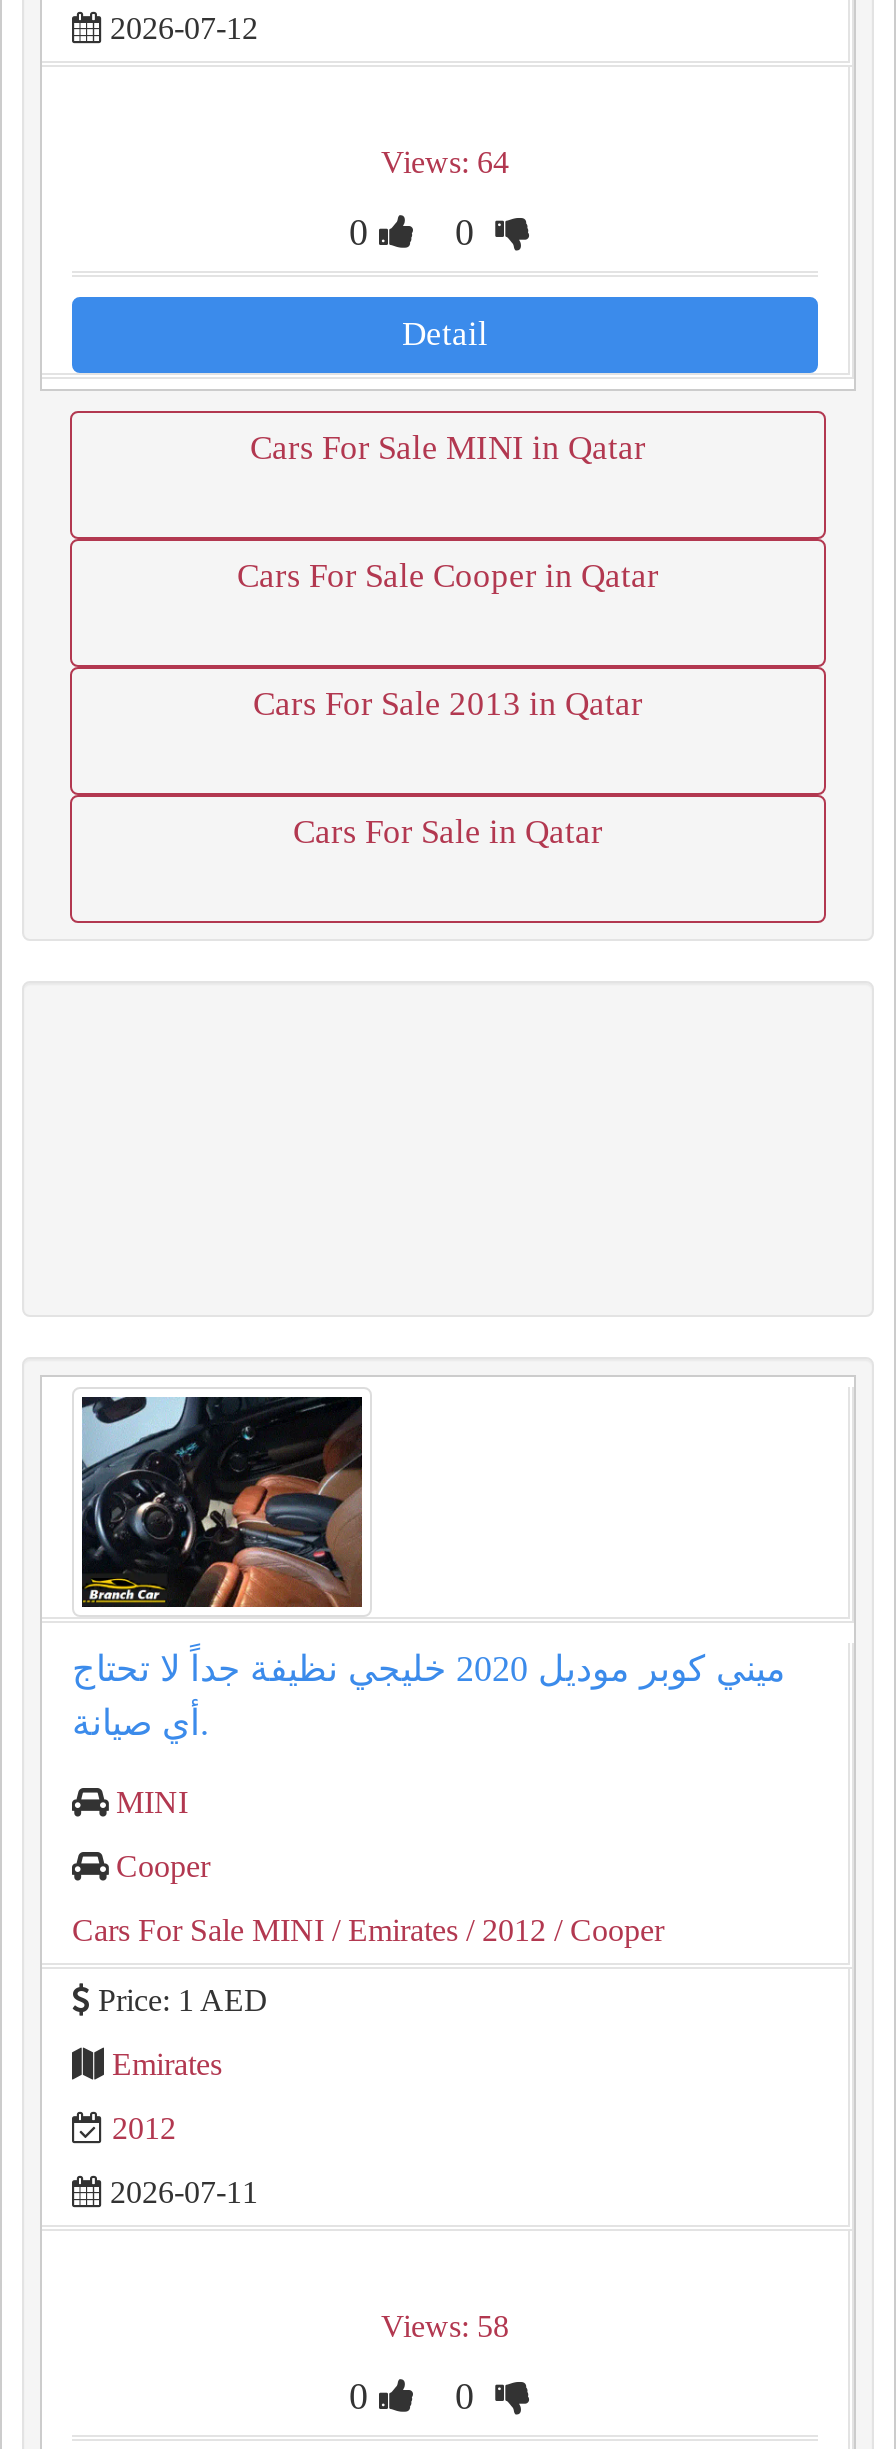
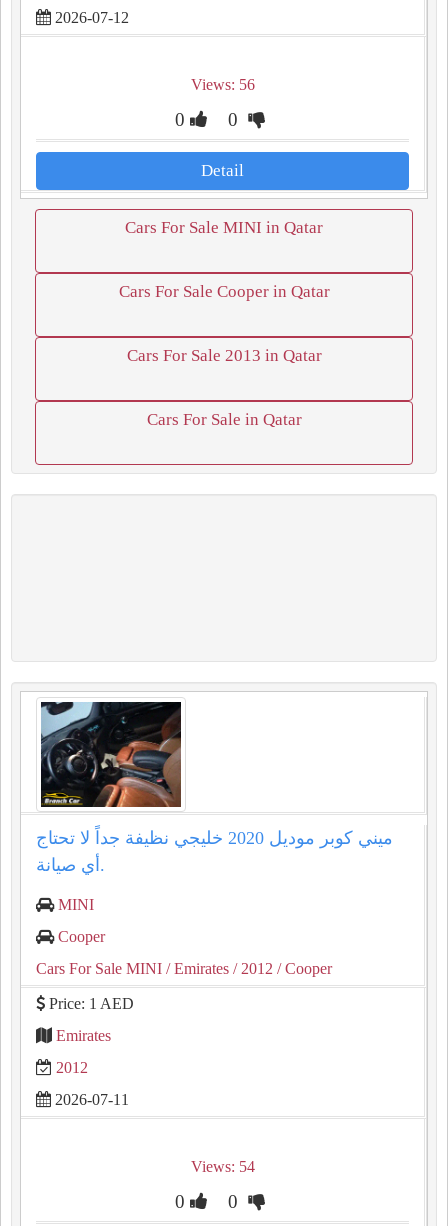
- Views: 64
+ Views: 56

- Views: 58
+ Views: 54
